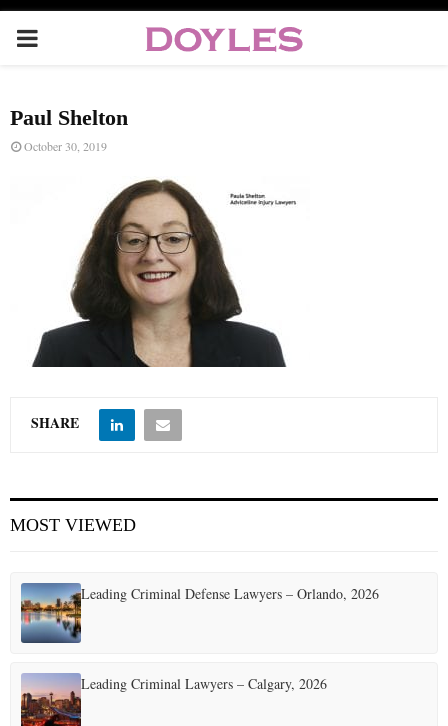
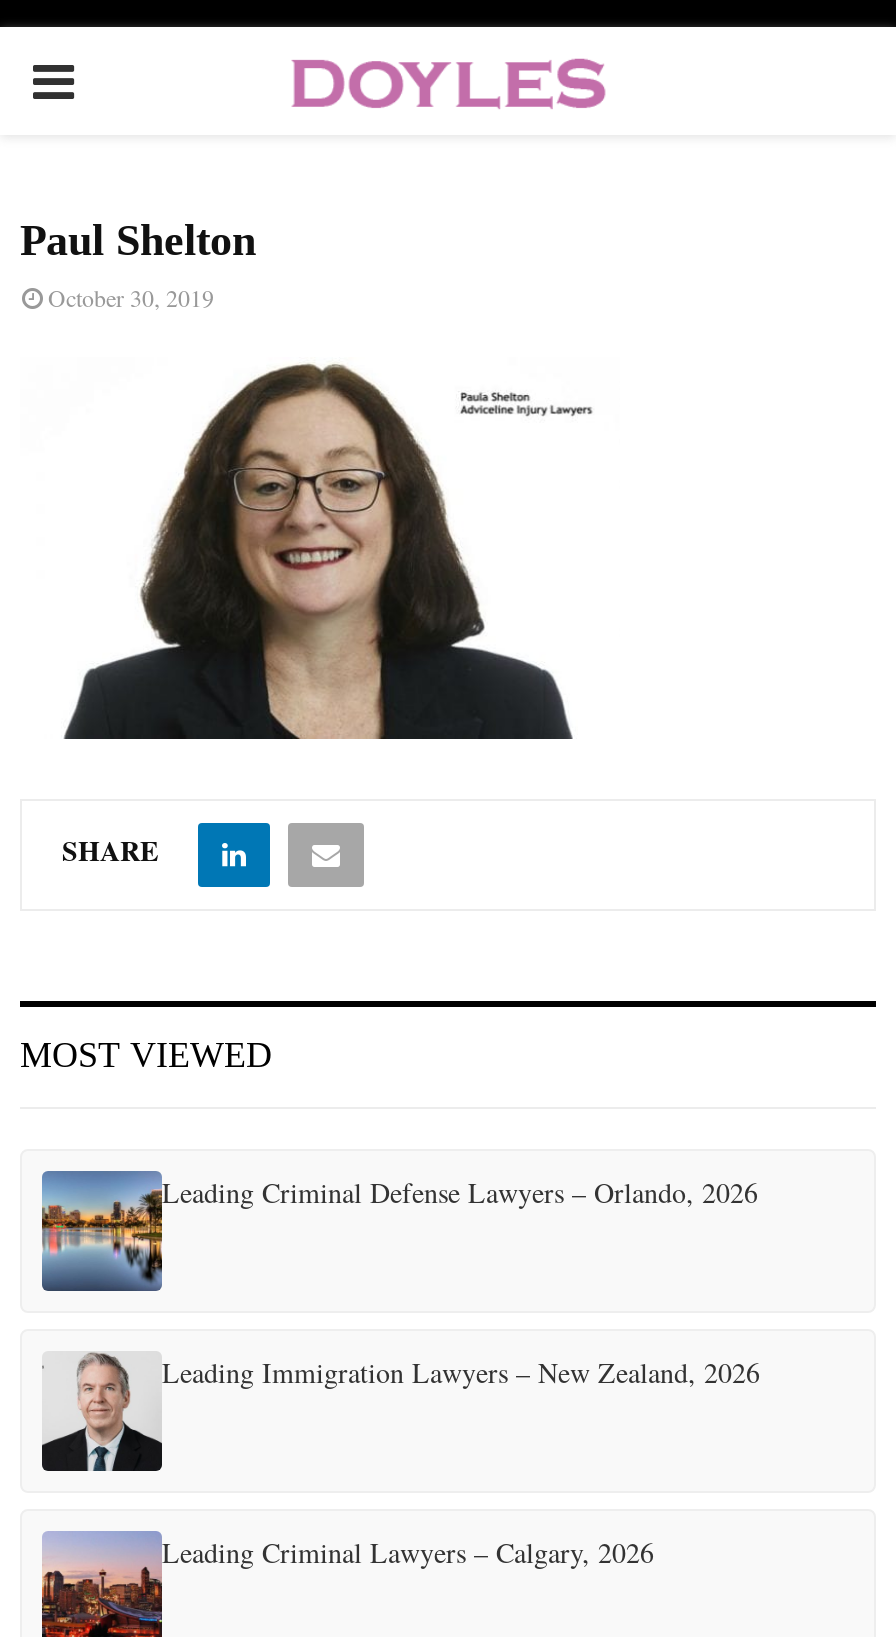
+ [image]
+ Leading Immigration Lawyers – New Zealand, 2026
